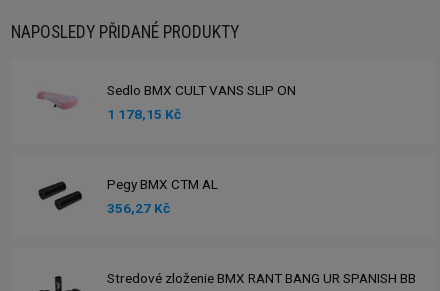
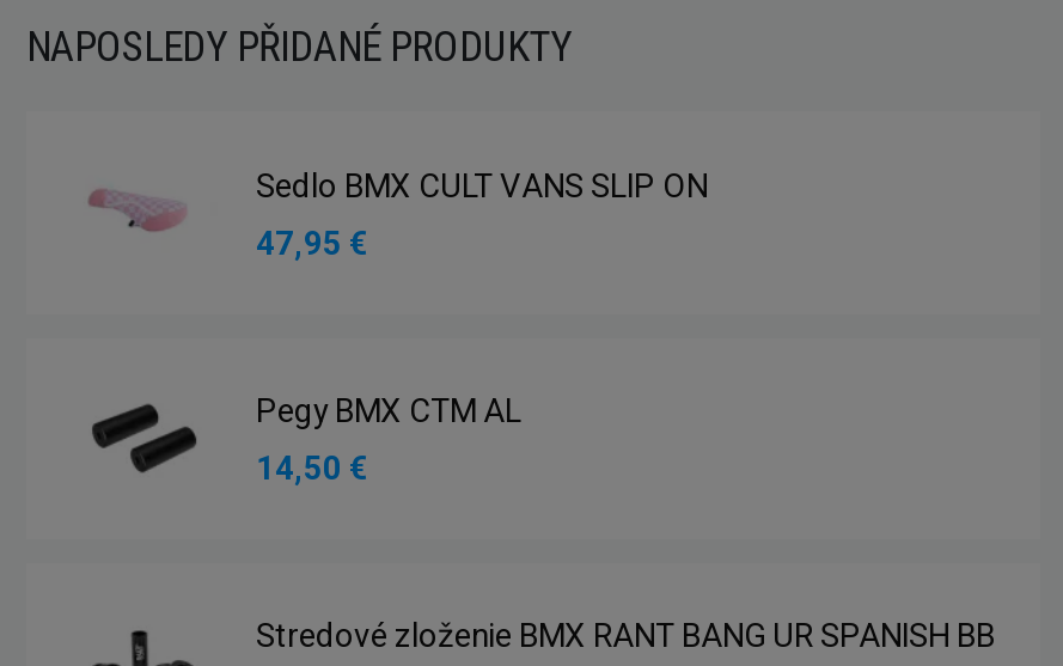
- 1 178,15 Kč
+ 47,95 €

- 356,27 Kč
+ 14,50 €
